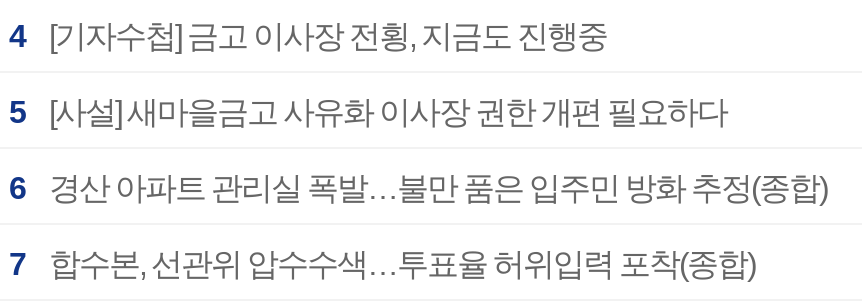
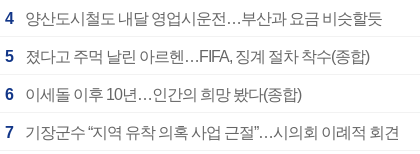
- [기자수첩] 금고 이사장 전횡, 지금도 진행중
+ 양산도시철도 내달 영업시운전…부산과 요금 비슷할듯

- [사설] 새마을금고 사유화 이사장 권한 개편 필요하다
+ 졌다고 주먹 날린 아르헨…FIFA, 징계 절차 착수(종합)

- 경산 아파트 관리실 폭발…불만 품은 입주민 방화 추정(종합)
+ 이세돌 이후 10년…인간의 희망 봤다(종합)

- 합수본, 선관위 압수수색…투표율 허위입력 포착(종합)
+ 기장군수 “지역 유착 의혹 사업 근절”…시의회 이례적 회견
